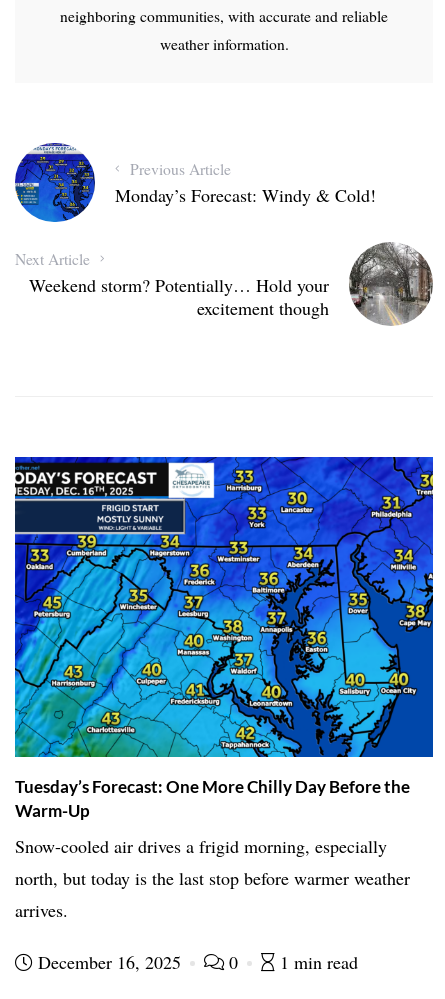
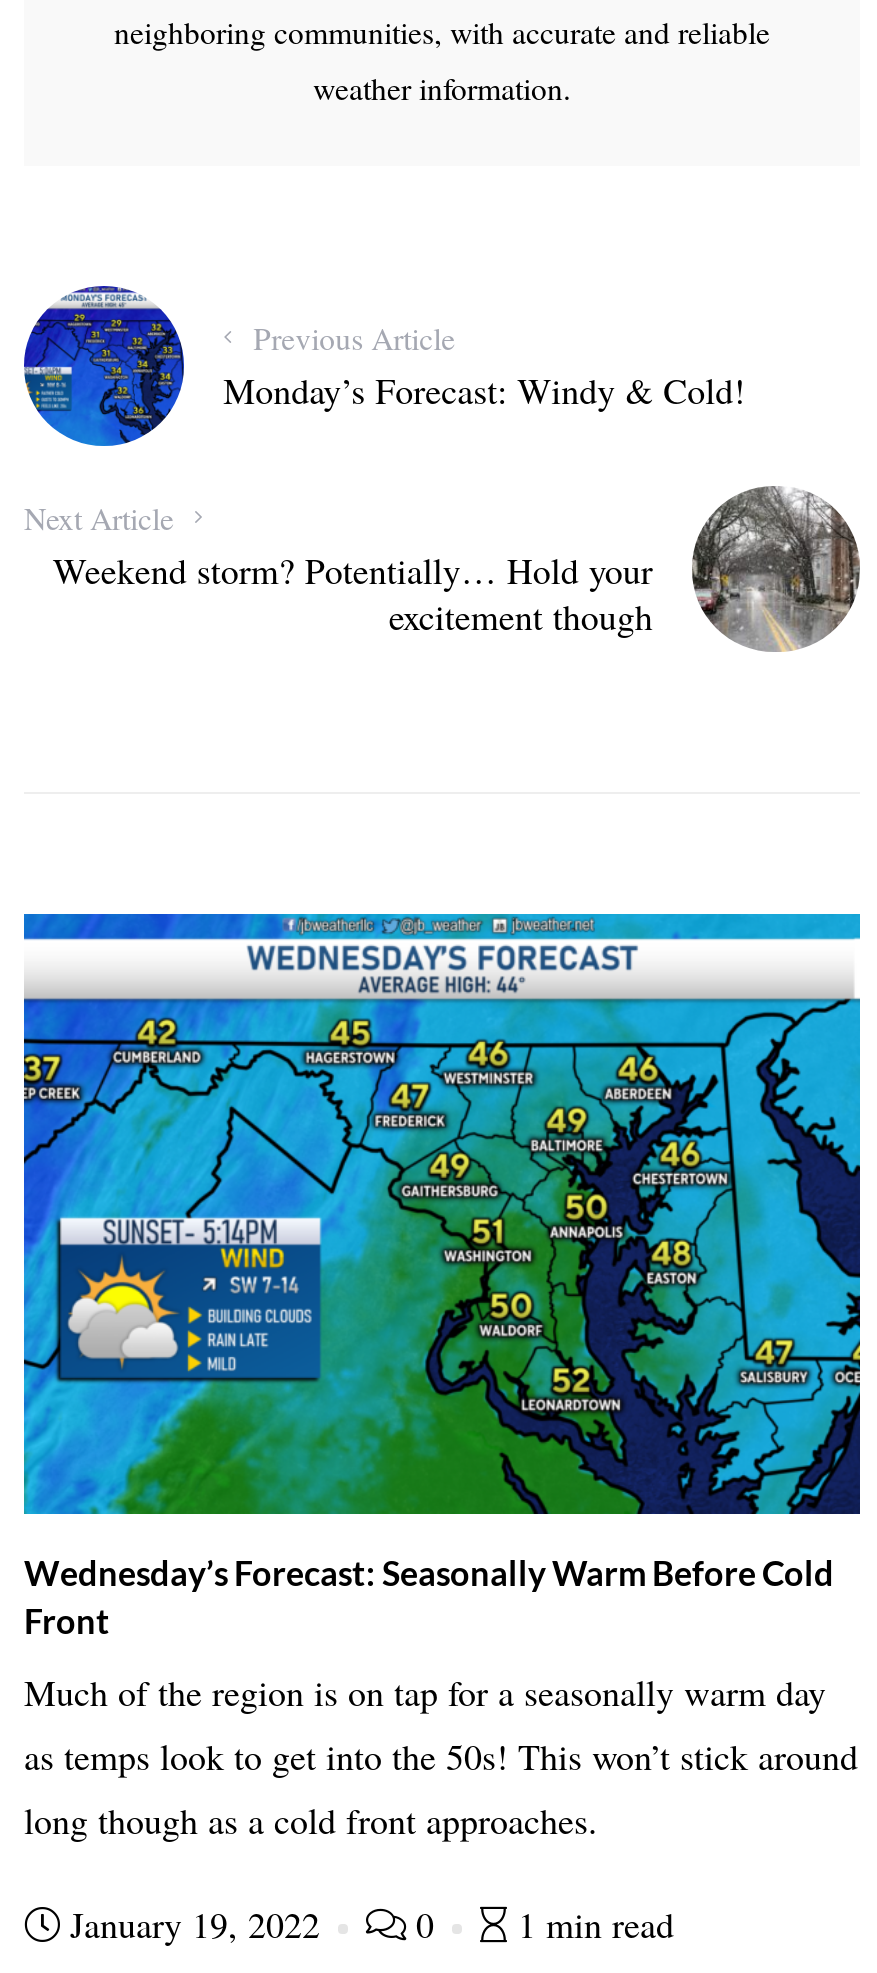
- [image]
- Tuesday’s Forecast: One More Chilly Day Before the
- Warm-Up
+ [image]
+ Wednesday’s Forecast: Seasonally Warm Before Cold
+ Front

- Snow-cooled air drives a frigid morning, especially
- north, but today is the last stop before warmer weather
- arrives.
+ Much of the region is on tap for a seasonally warm day
+ as temps look to get into the 50s! This won’t stick around
+ long though as a cold front approaches.

- December 16, 2025 0 1 min read
+ January 19, 2022 0 1 min read
